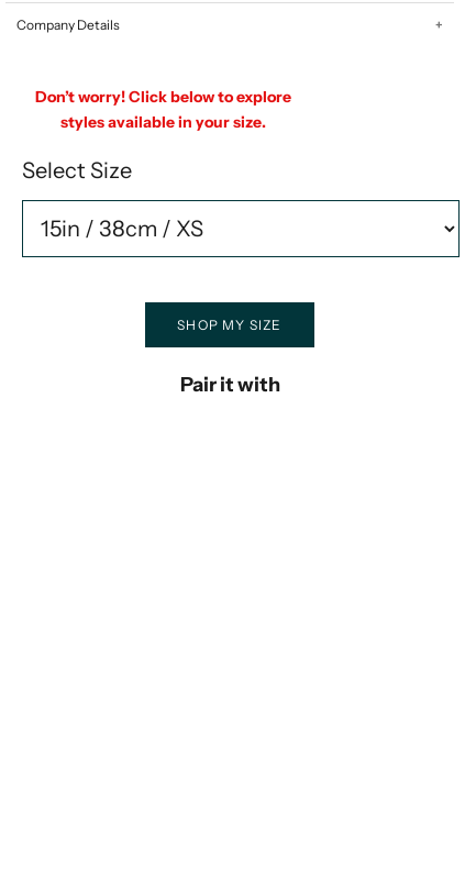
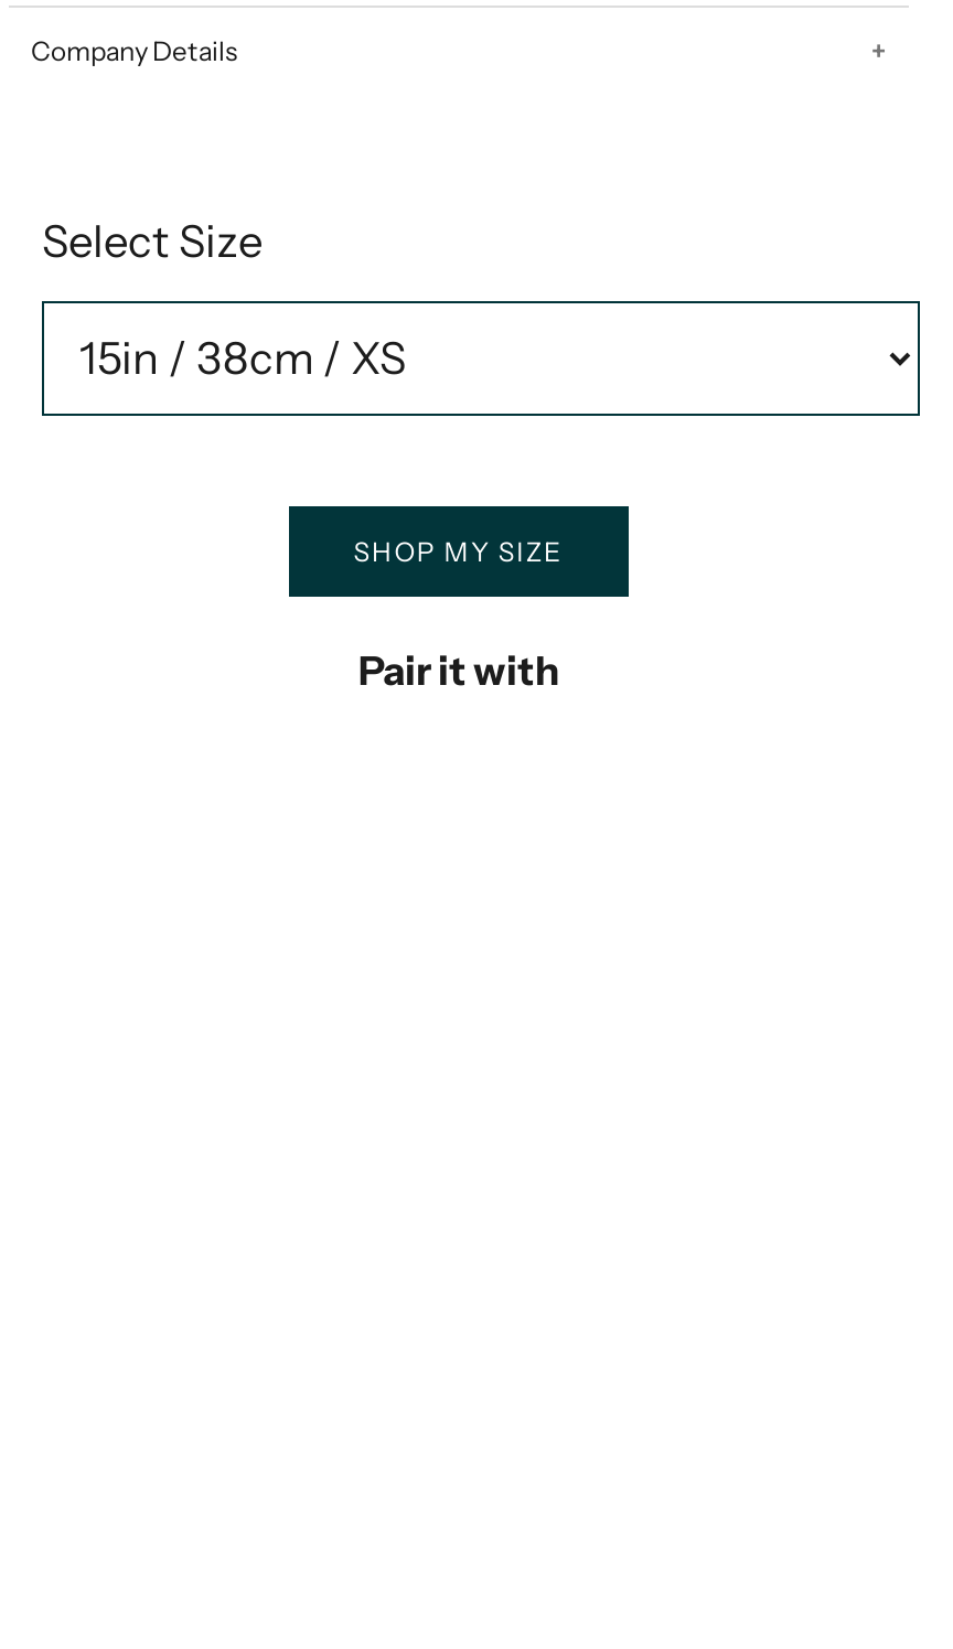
- Don’t worry! Click below to explore
- styles available in your size.
